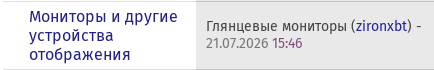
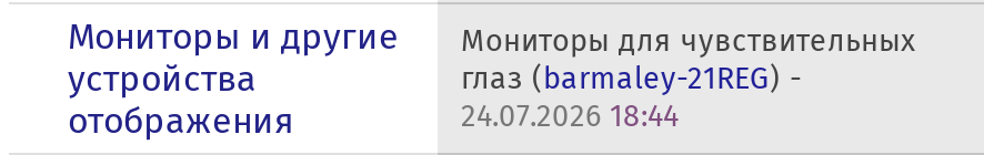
- Глянцевые мониторы (zironxbt) -
- 21.07.2026 15:46
+ Мониторы для чувствительных
+ глаз (barmaley-21REG) -
+ 24.07.2026 18:44
